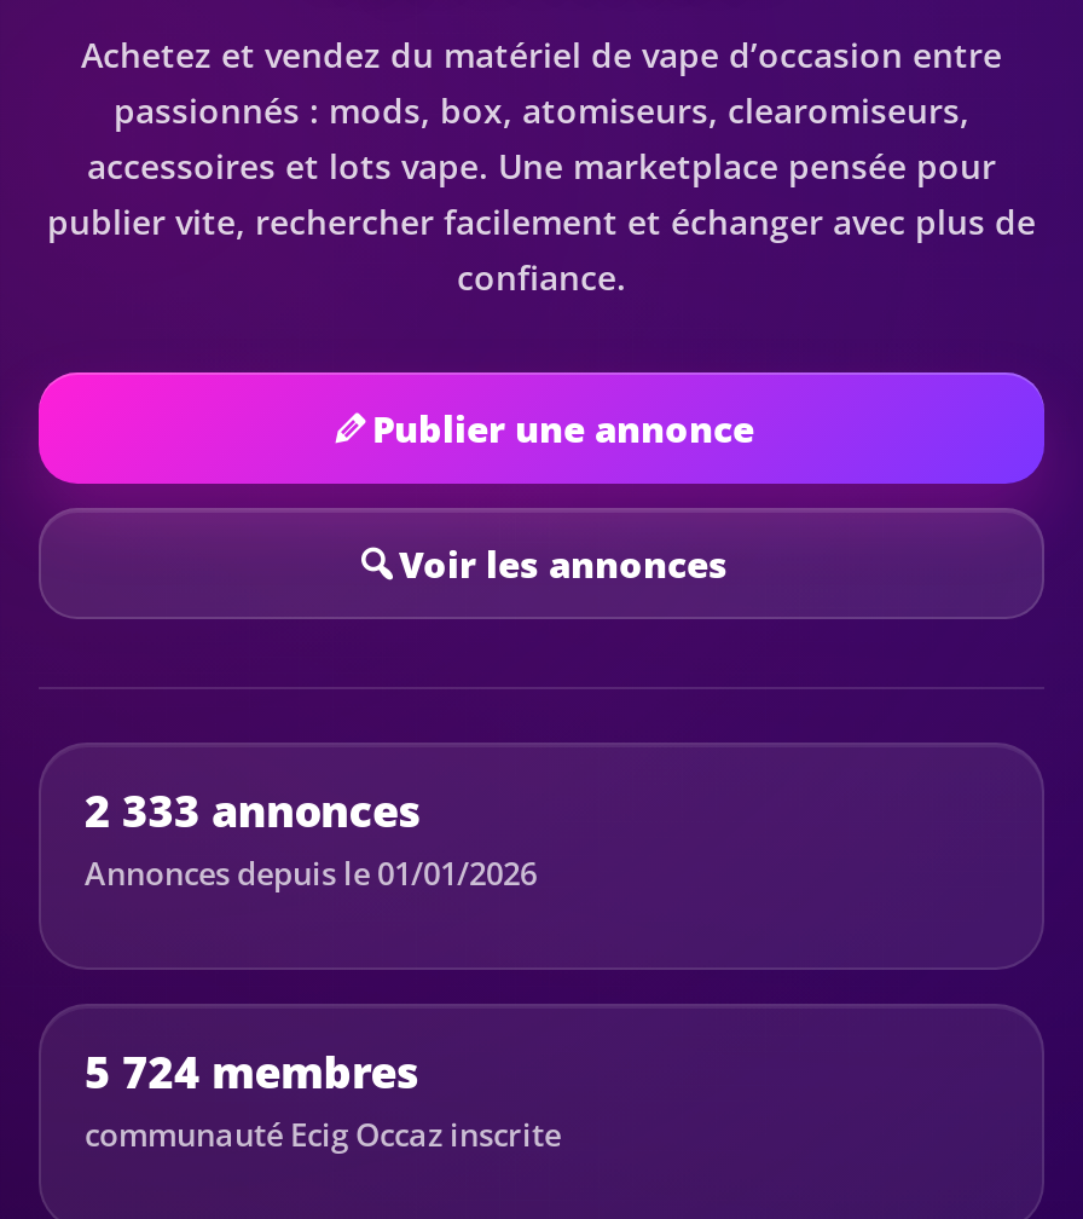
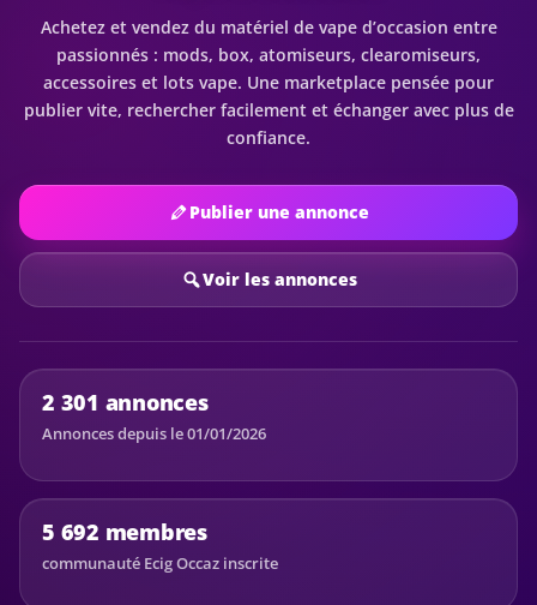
- 2 333 annonces
+ 2 301 annonces

- 5 724 membres
+ 5 692 membres
